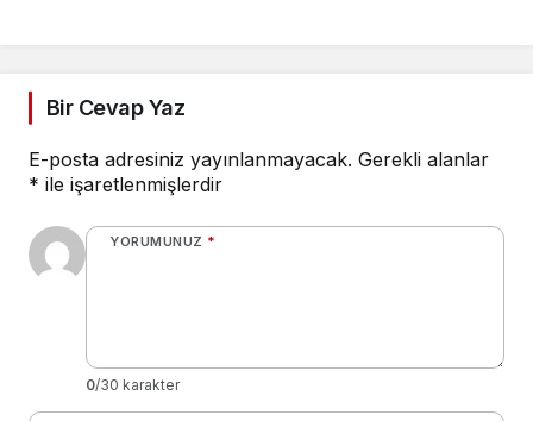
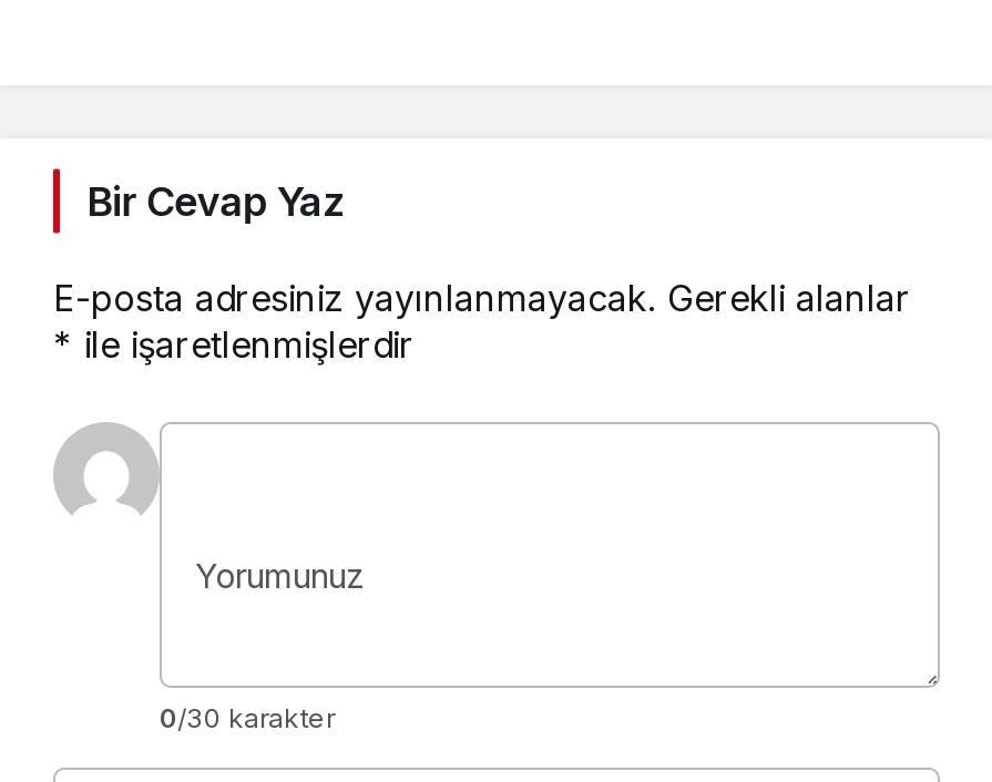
- YORUMUNUZ *
+ Yorumunuz
